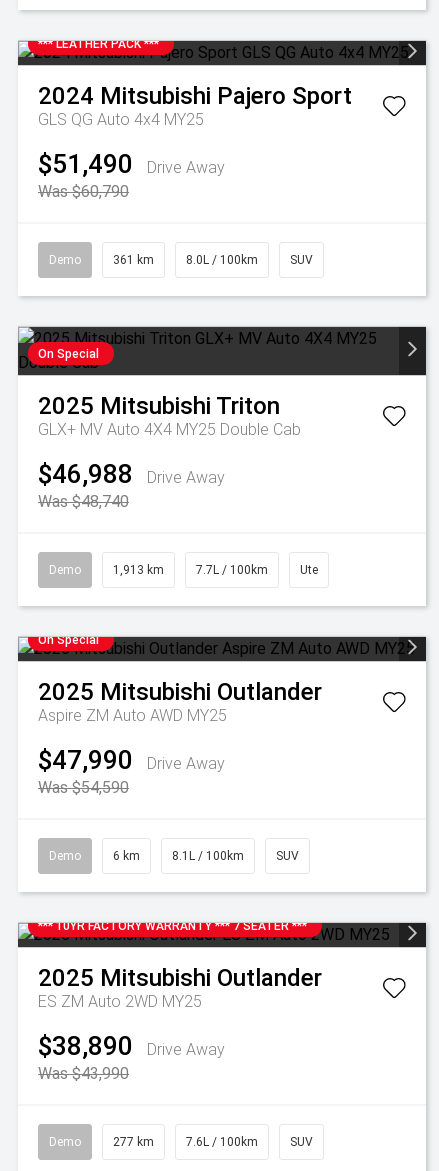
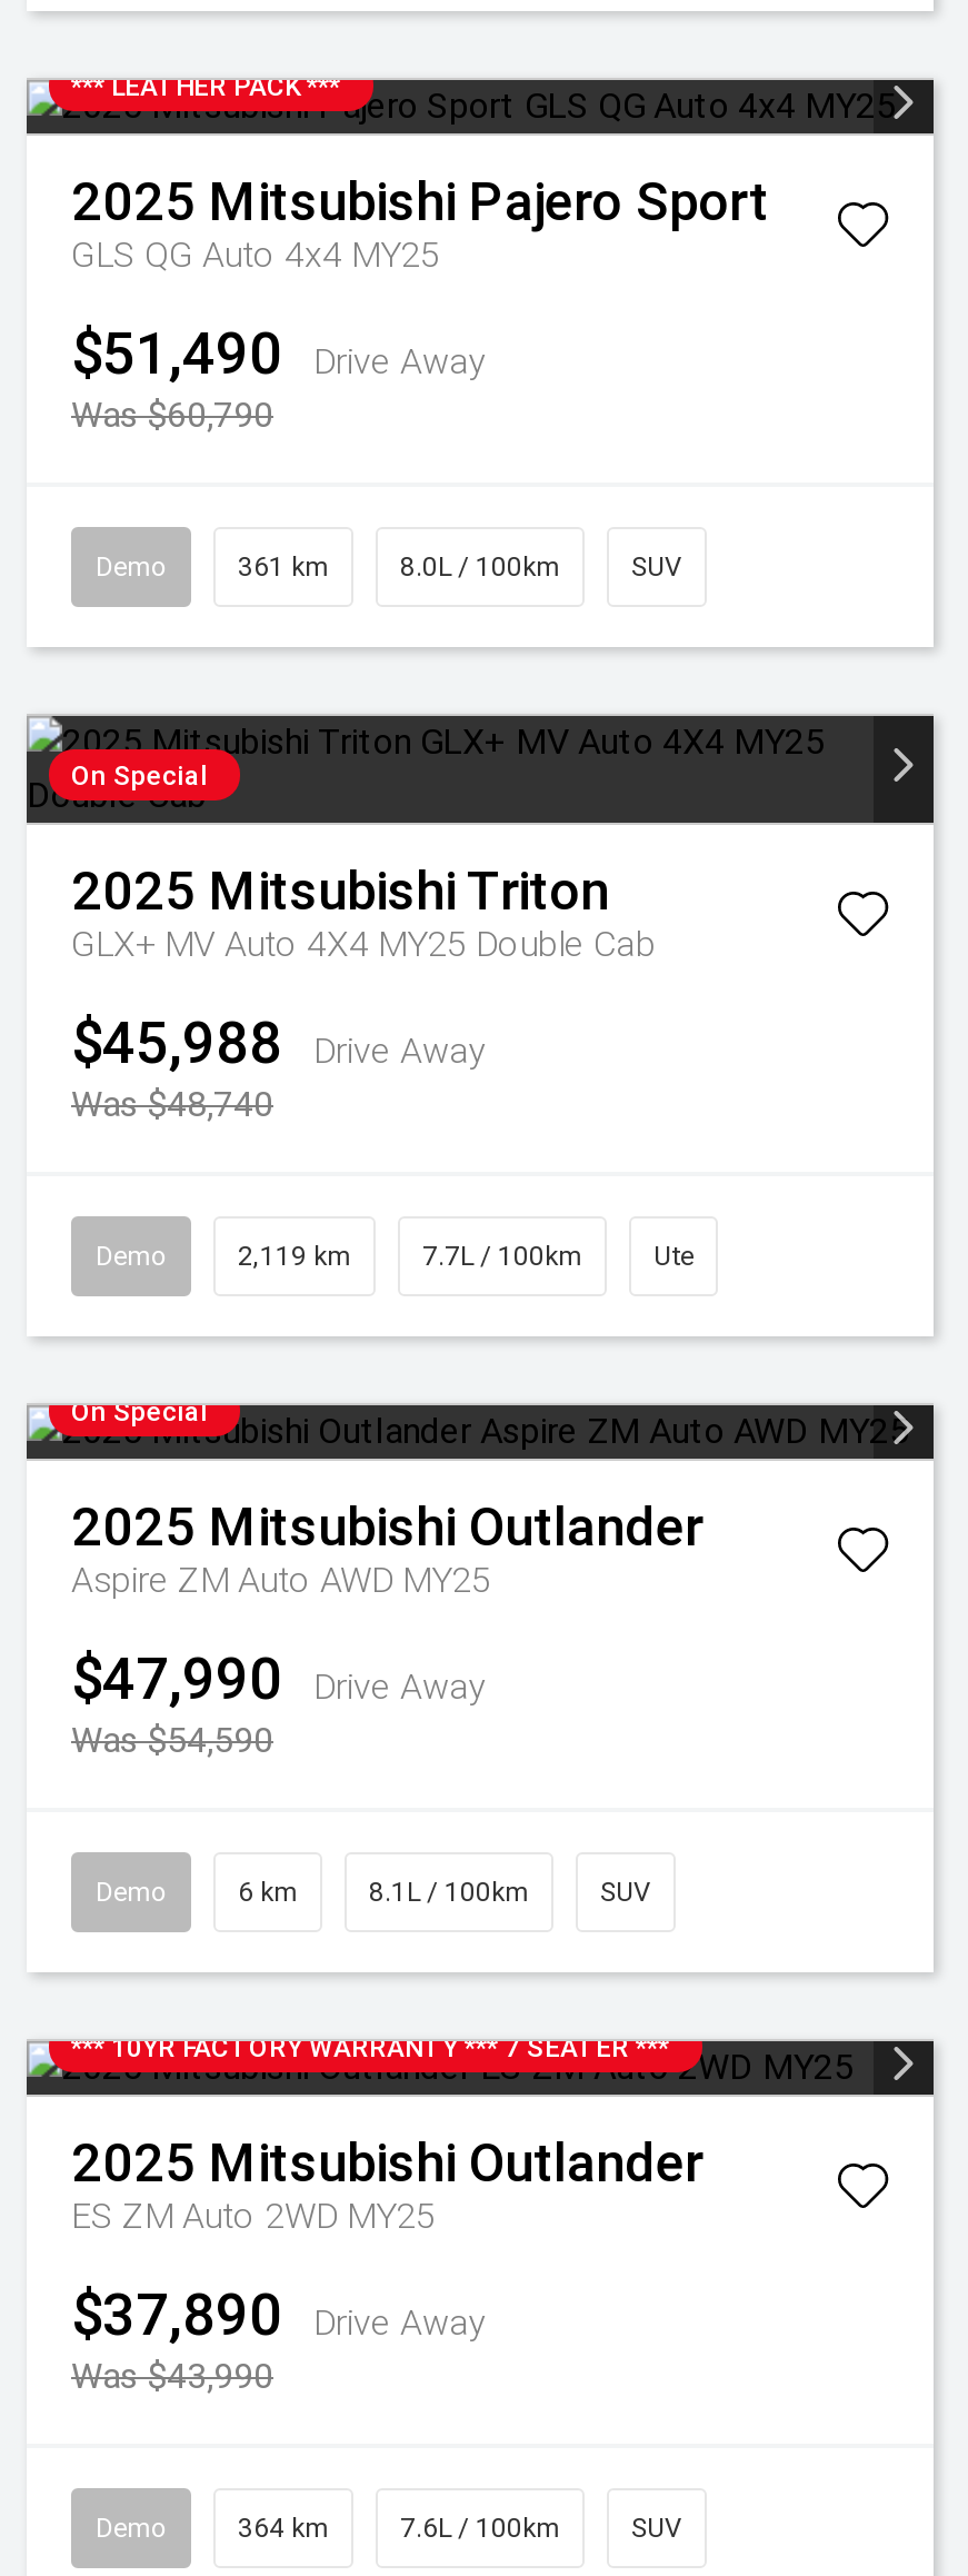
- 2024 Mitsubishi Pajero Sport
+ 2025 Mitsubishi Pajero Sport

- $46,988 Drive Away
+ $45,988 Drive Away

- 1,913 km
+ 2,119 km

- $38,890 Drive Away
+ $37,890 Drive Away

- 277 km
+ 364 km
